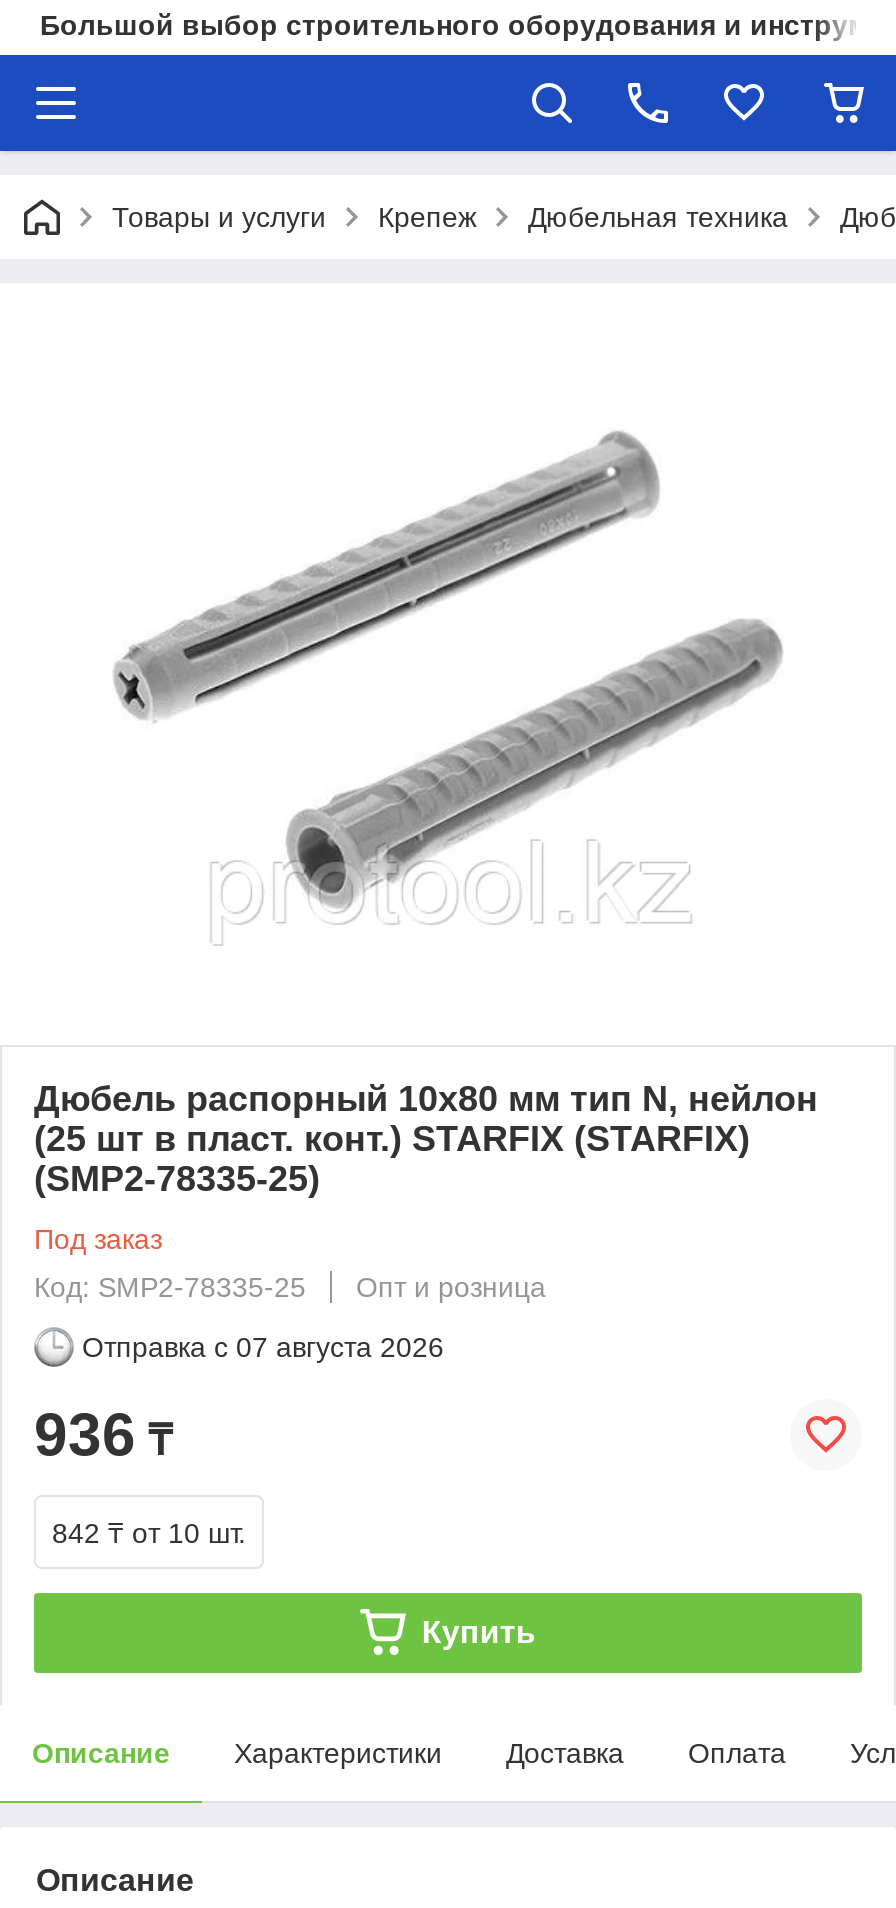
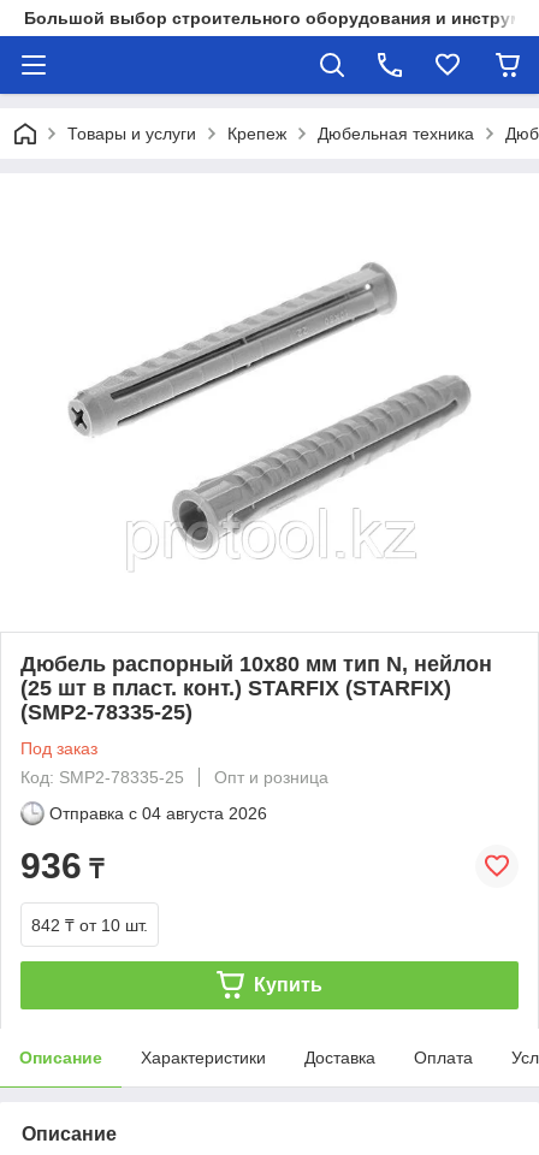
- Отправка с 07 августа 2026
+ Отправка с 04 августа 2026
